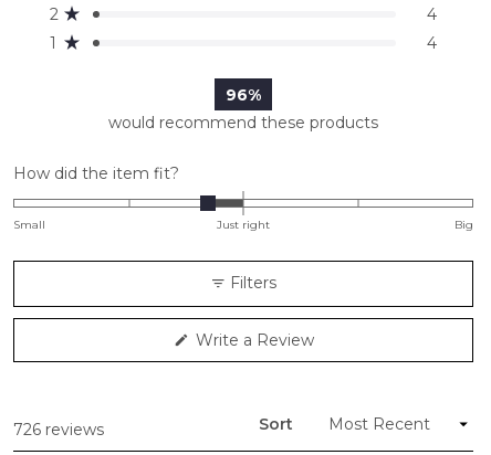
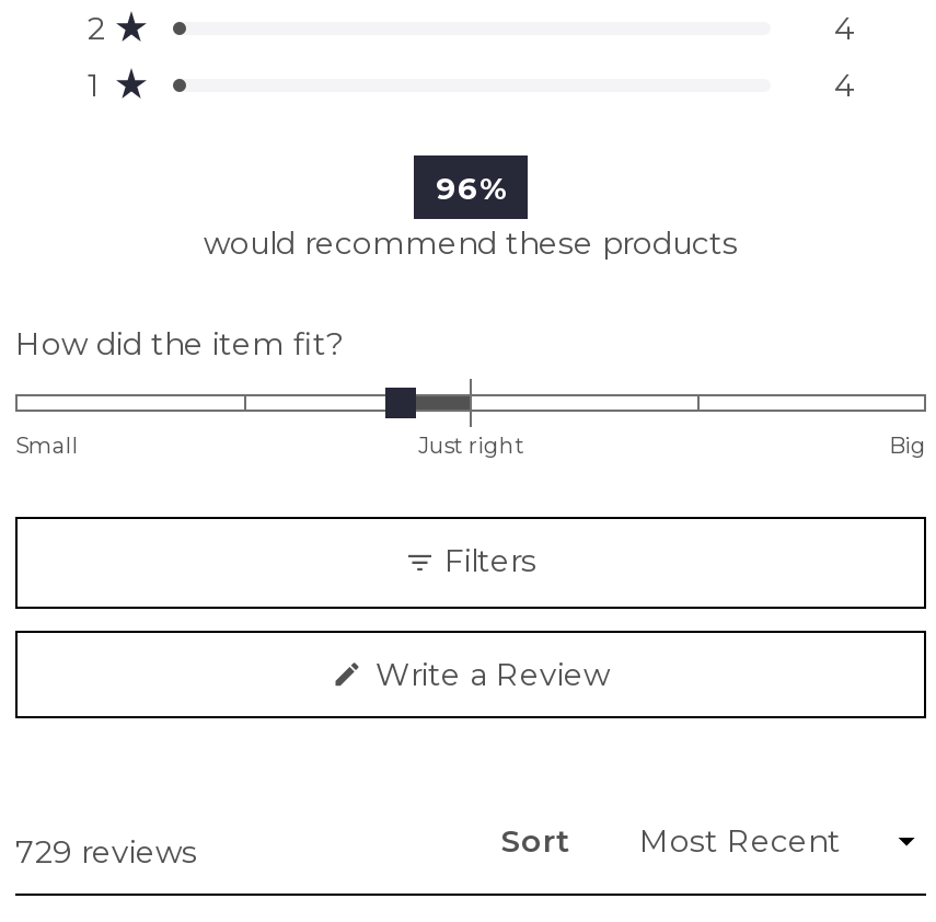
- 726 reviews
+ 729 reviews
